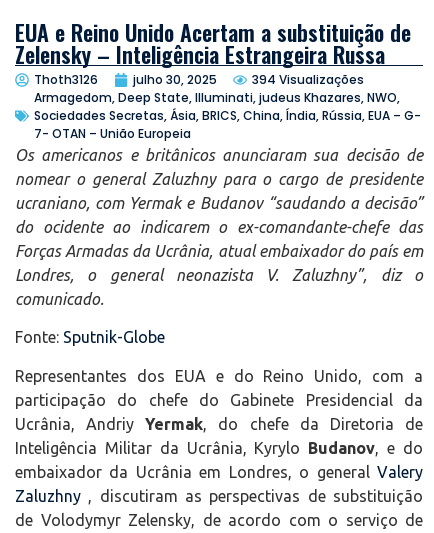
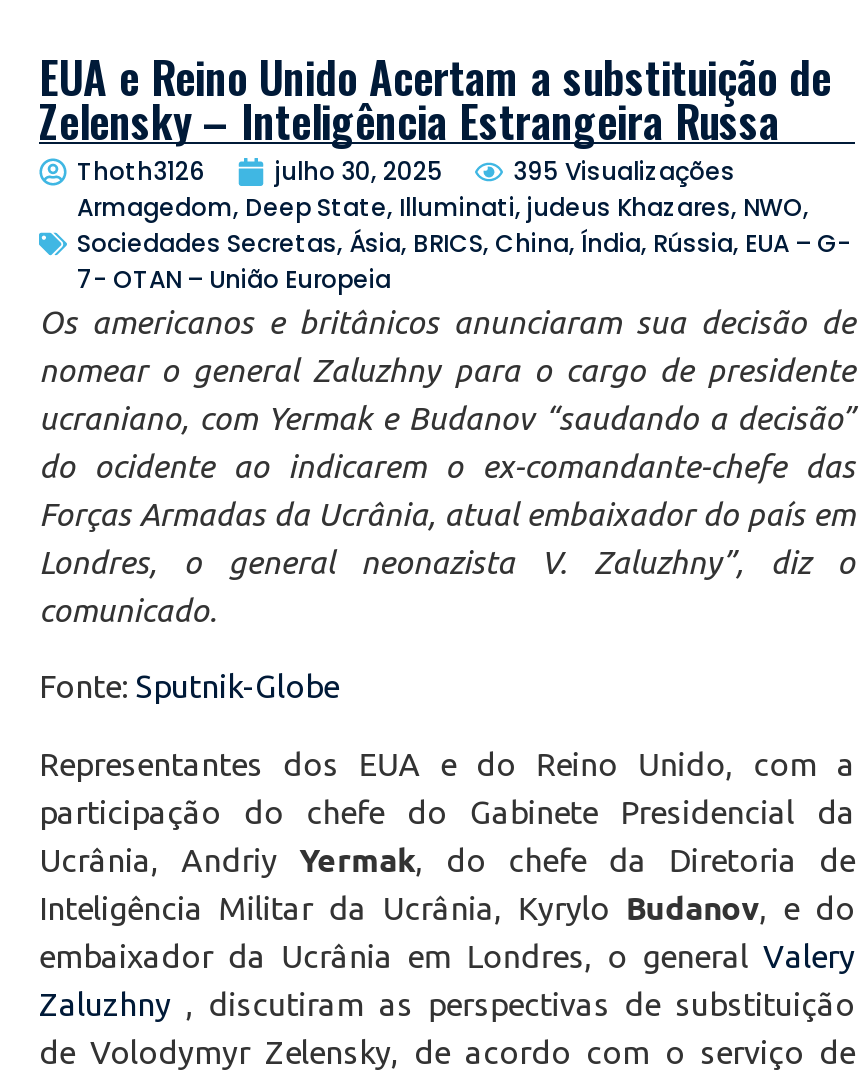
- 394 Visualizações
+ 395 Visualizações
